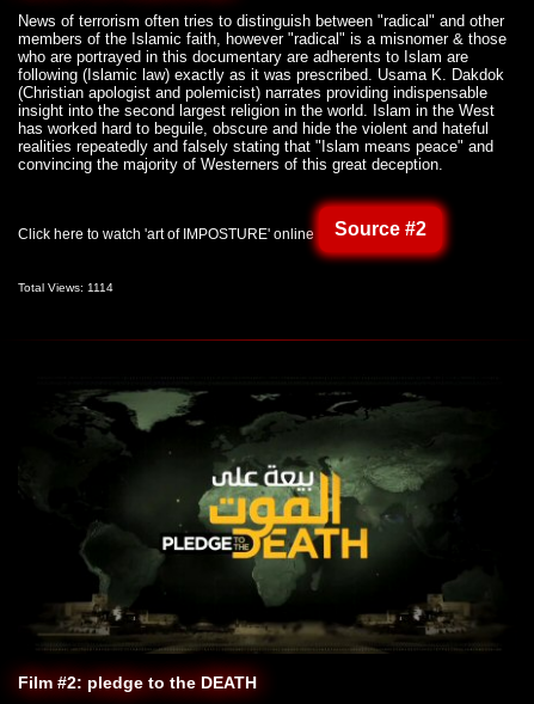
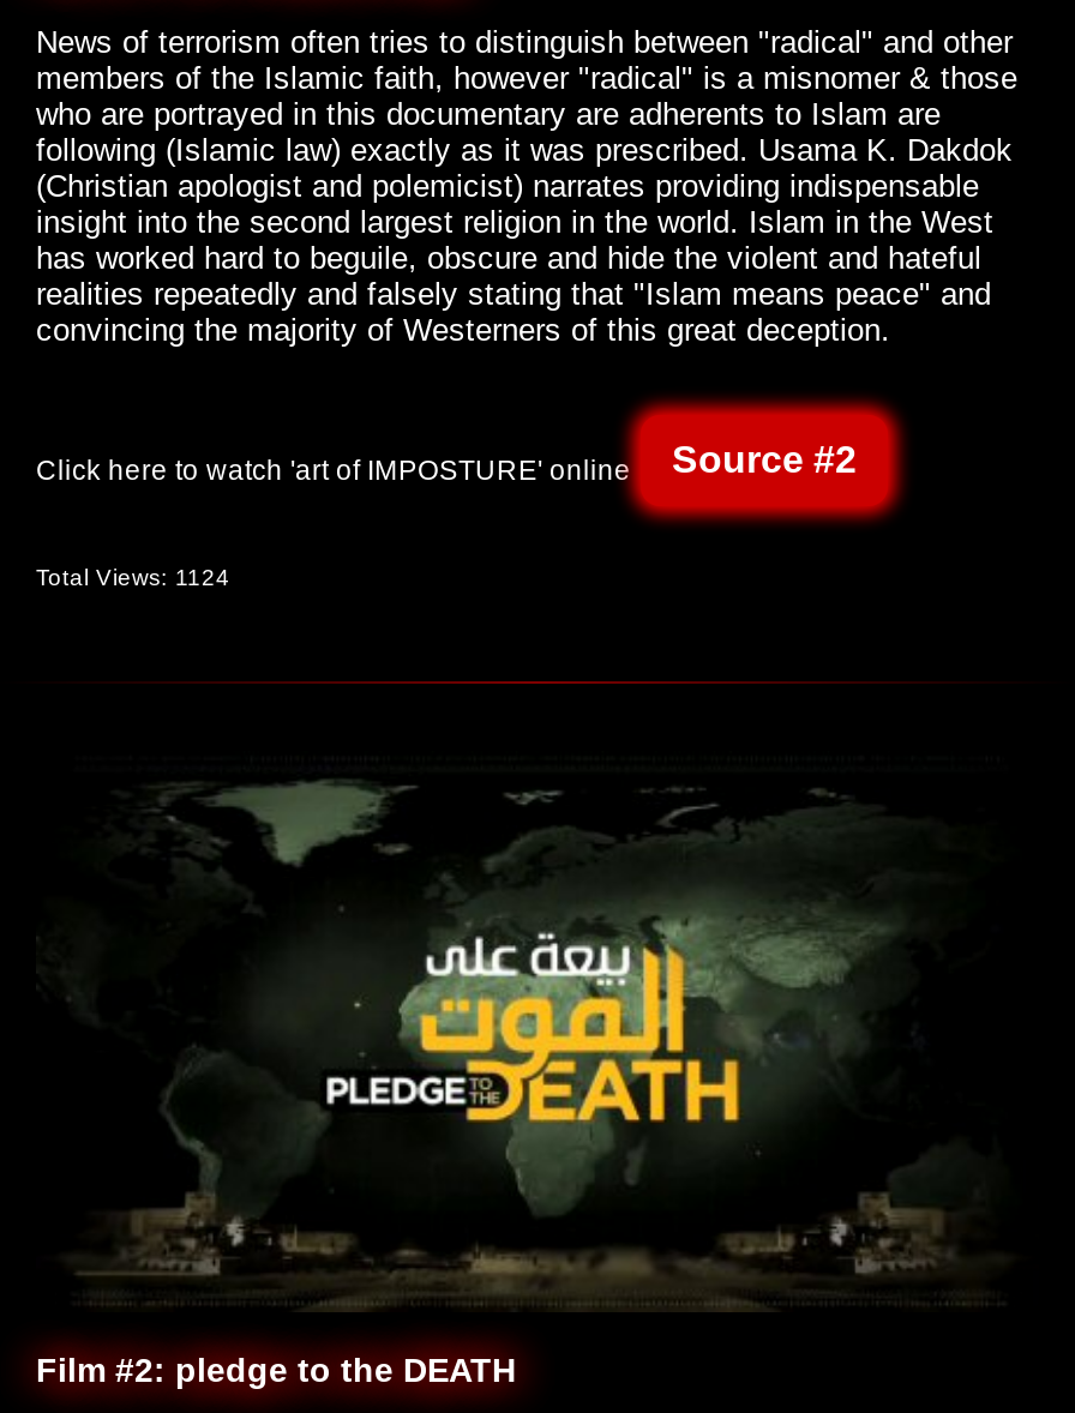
- Total Views: 1114
+ Total Views: 1124
